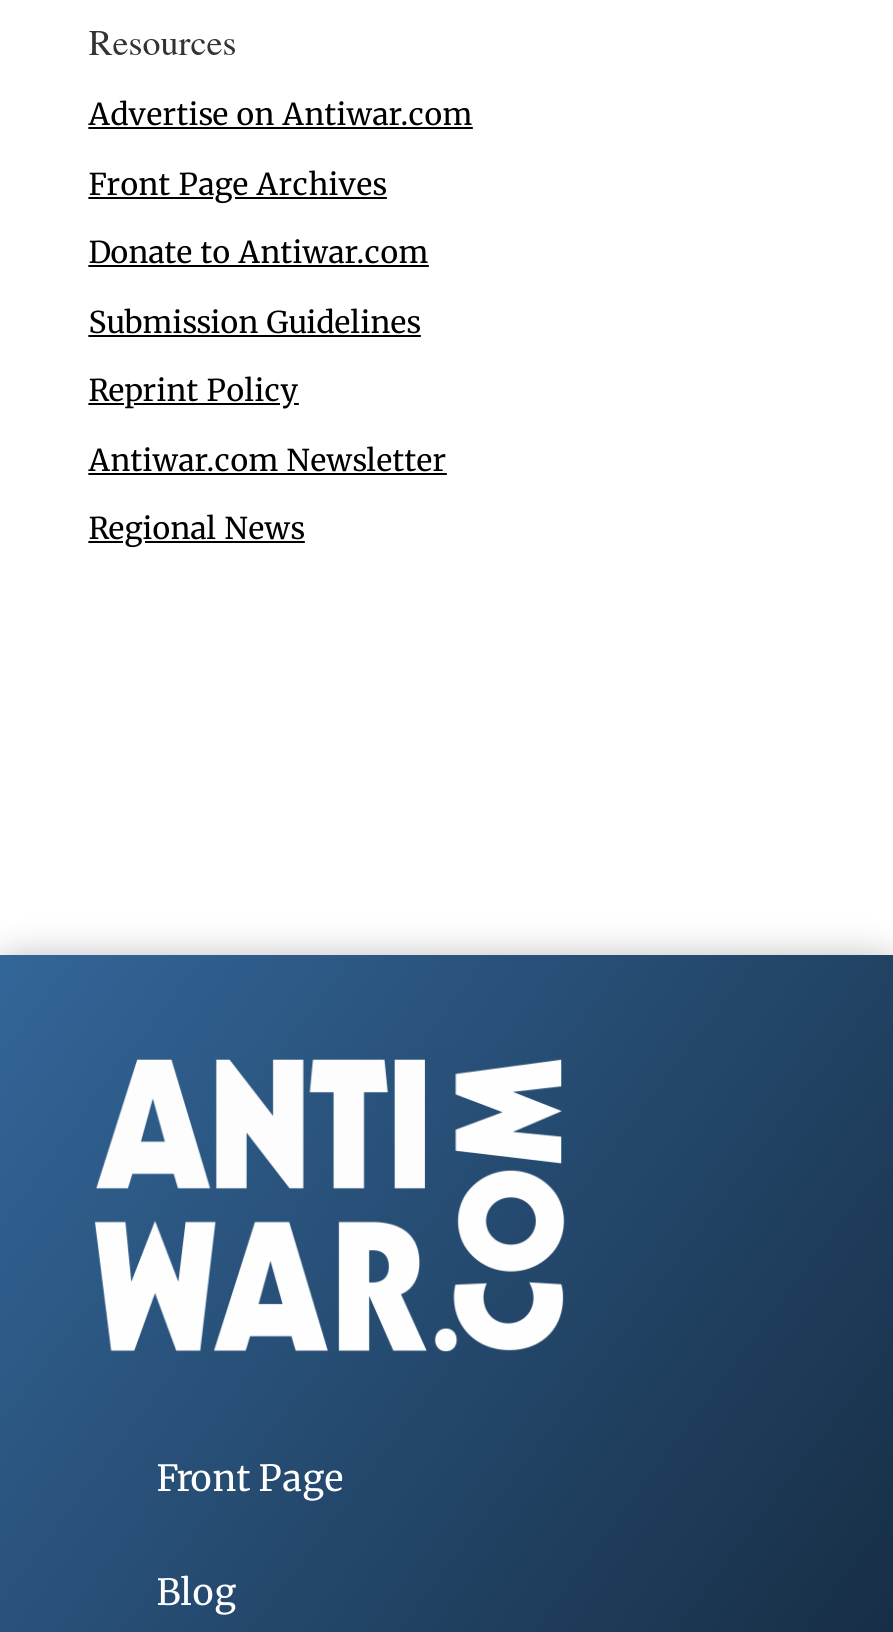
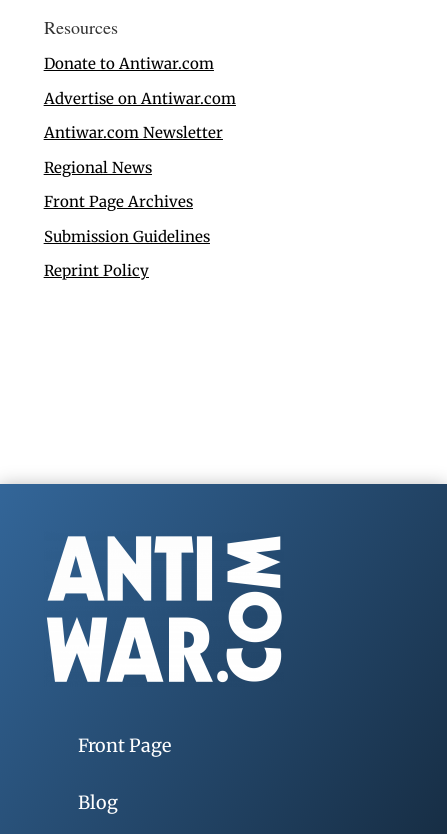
moved down: Advertise on Antiwar.com

moved down: Front Page Archives

moved up: Donate to Antiwar.com

moved down: Submission Guidelines | Reprint Policy

moved up: Antiwar.com Newsletter | Regional News
